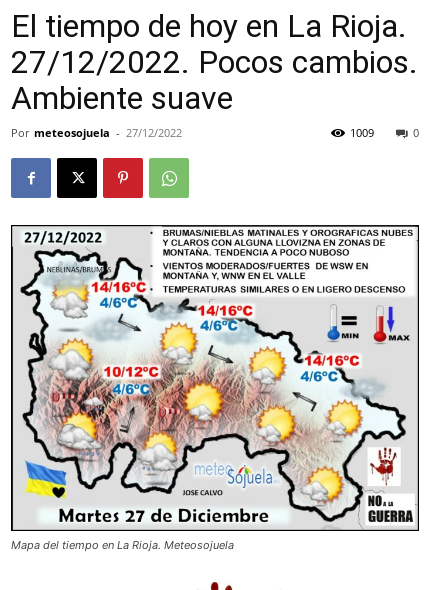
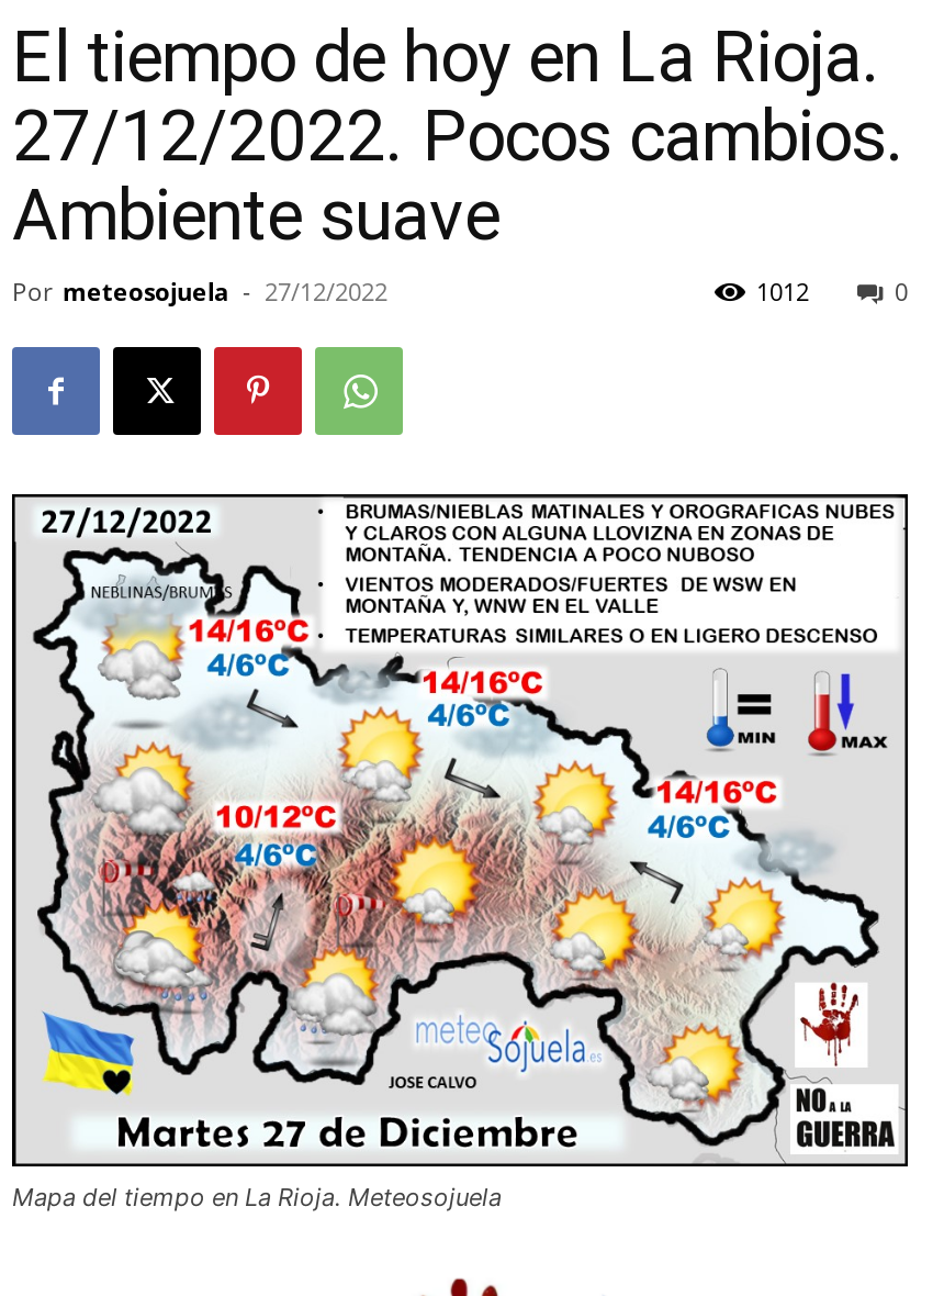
- 1009
+ 1012
